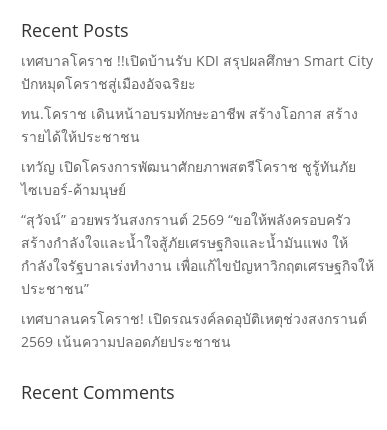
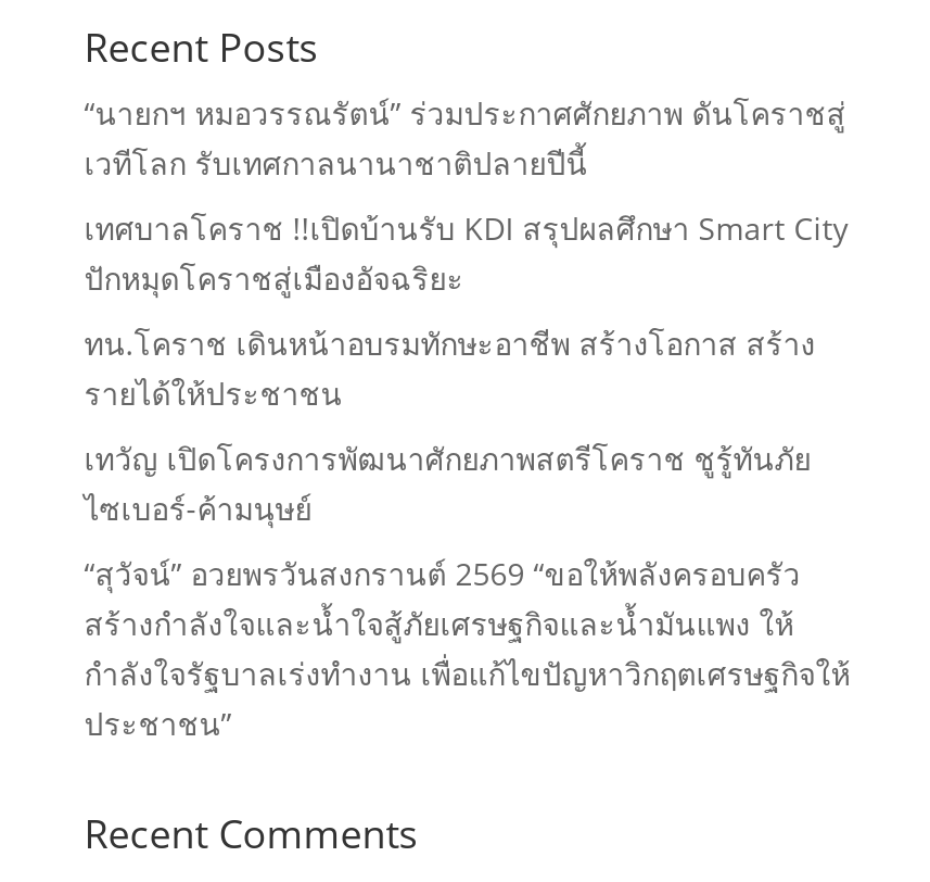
+ “นายกฯ หมอวรรณรัตน์” ร่วมประกาศศักยภาพ ดันโคราชสู่
+ เวทีโลก รับเทศกาลนานาชาติปลายปีนี้

moved down: เทศบาลโคราช !!เปิดบ้านรับ KDI สรุปผลศึกษา Smart City | ปักหมุดโคราชสู่เมืองอัจฉริยะ | ทน.โคราช เดินหน้าอบรมทักษะอาชีพ สร้างโอกาส สร้าง | ... | กำลังใจรัฐบาลเร่งทํางาน เพื่อแก้ไขปัญหาวิกฤตเศรษฐกิจให้ | ประชาชน”

- เทศบาลนครโคราช! เปิดรณรงค์ลดอุบัติเหตุช่วงสงกรานต์
- 2569 เน้นความปลอดภัยประชาชน
